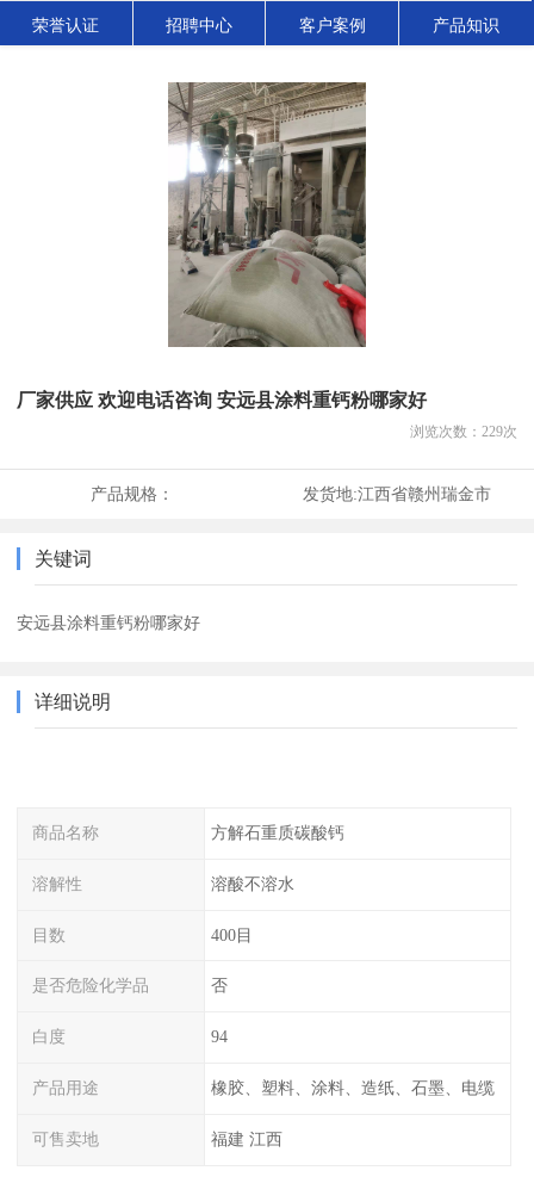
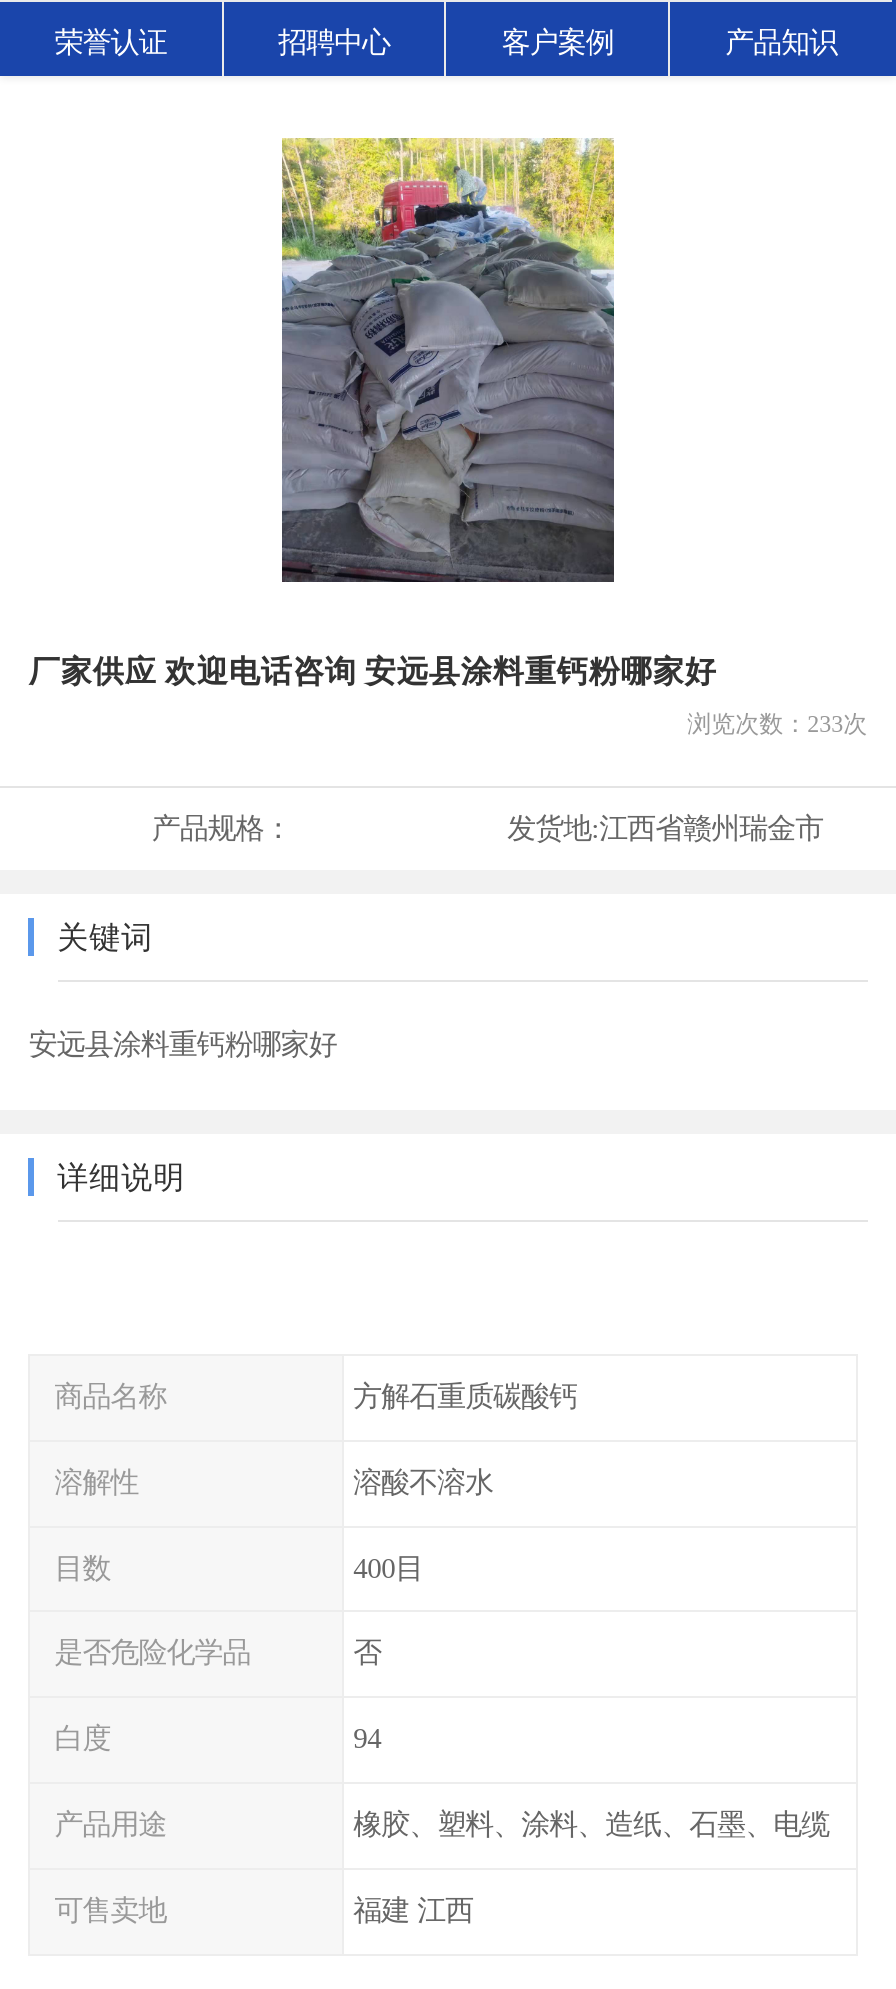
- [image]
+ [image]

- 浏览次数：229次
+ 浏览次数：233次
